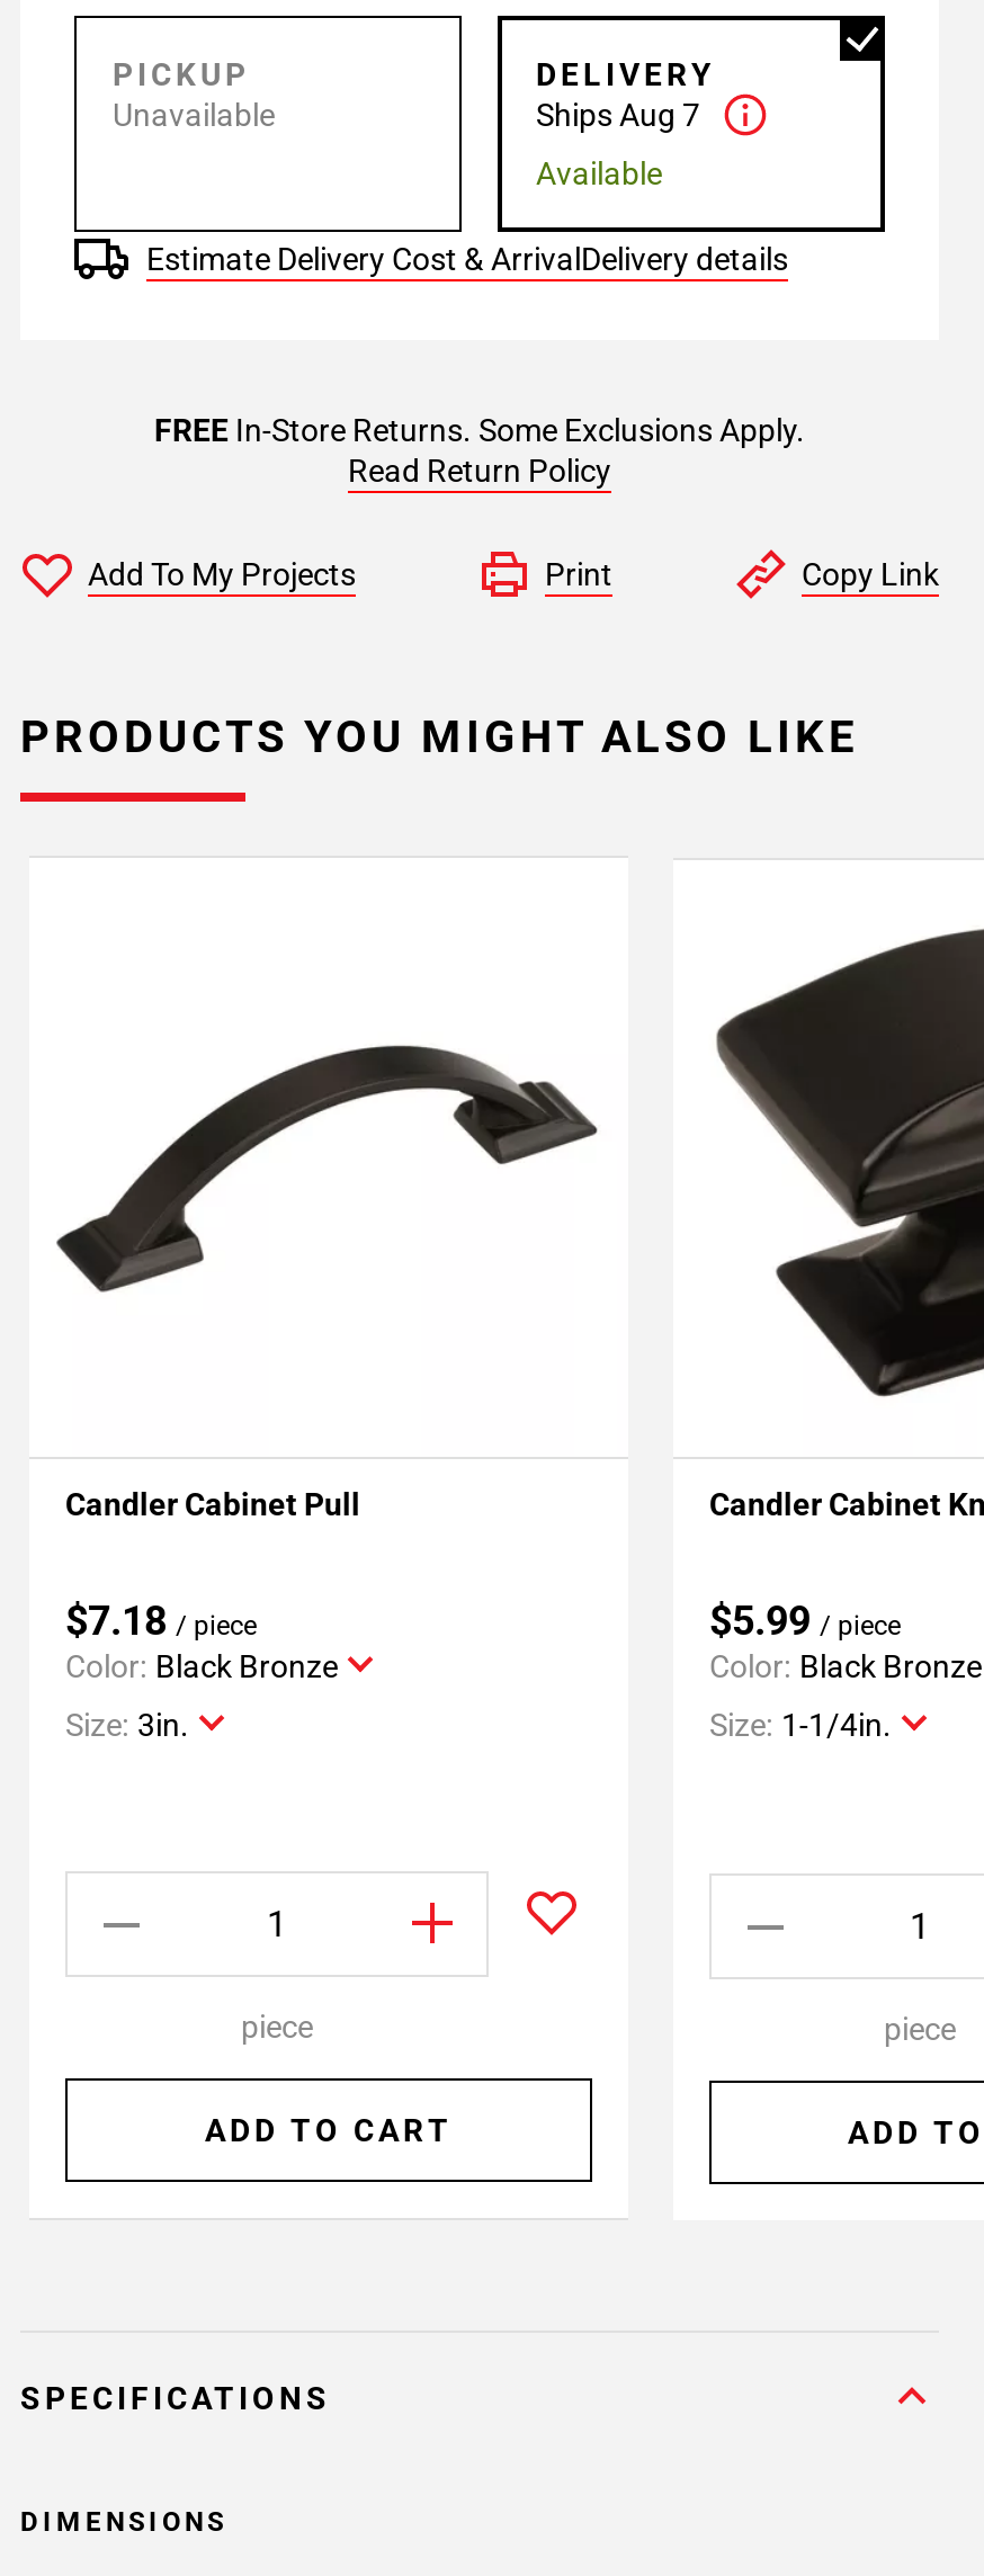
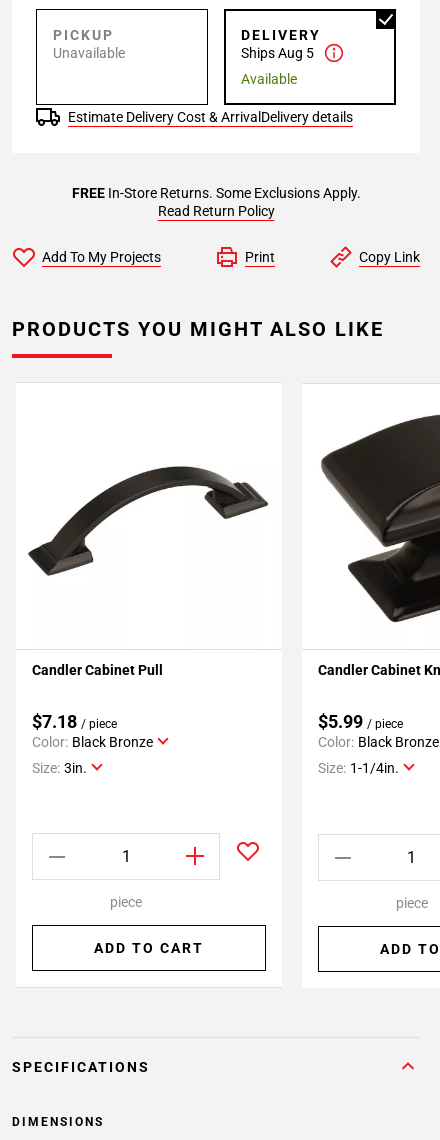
- Ships Aug 7
+ Ships Aug 5
